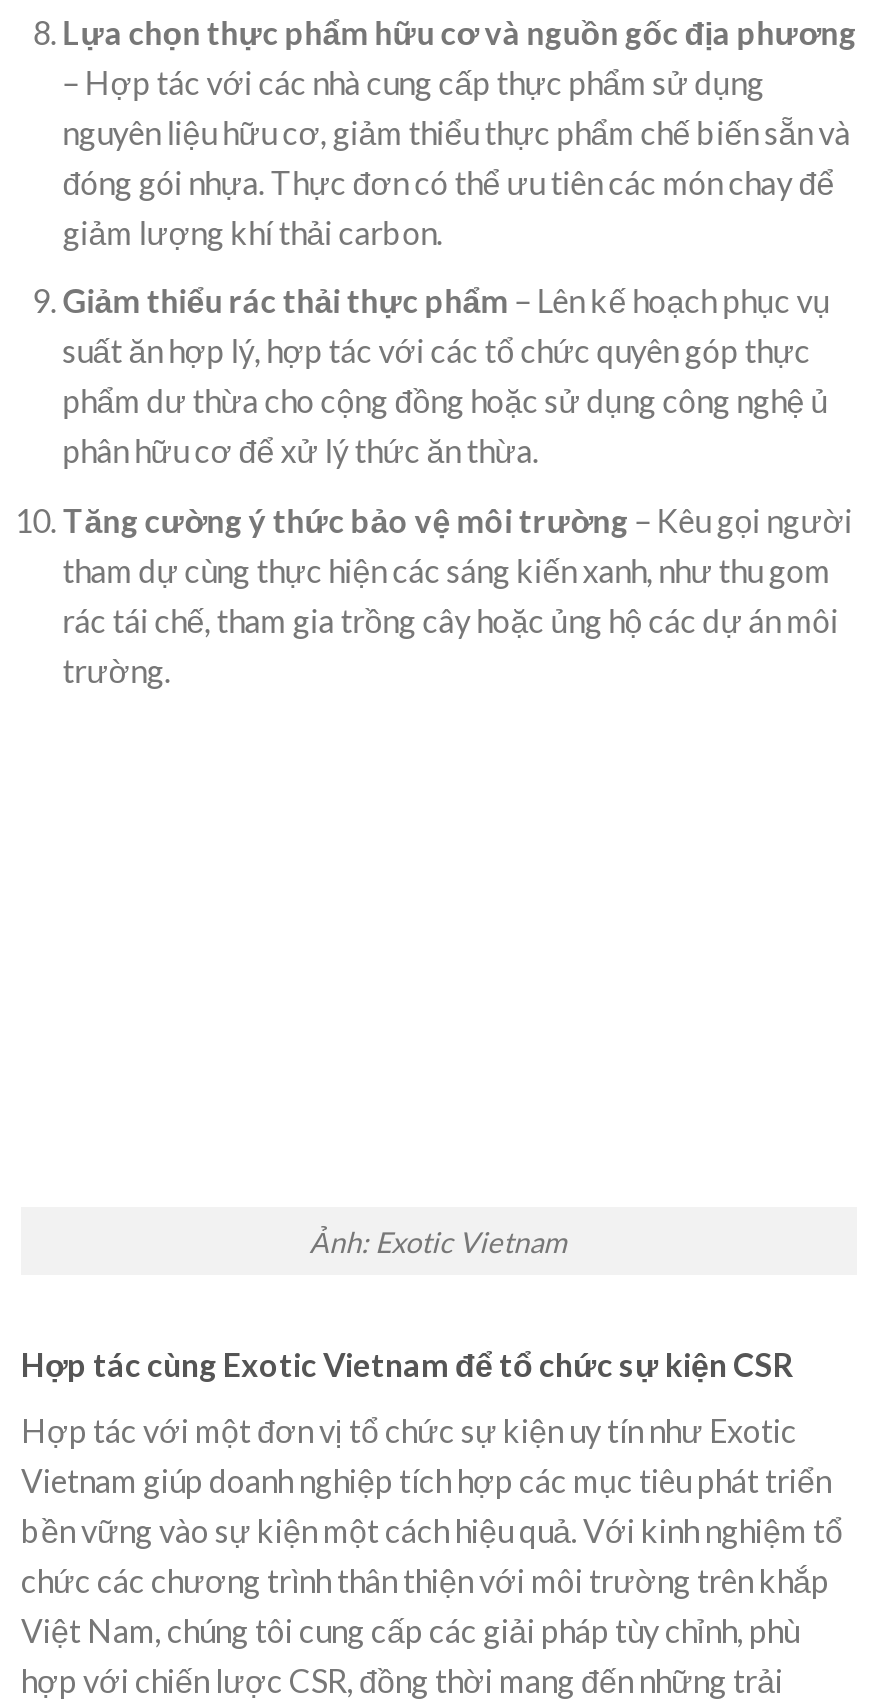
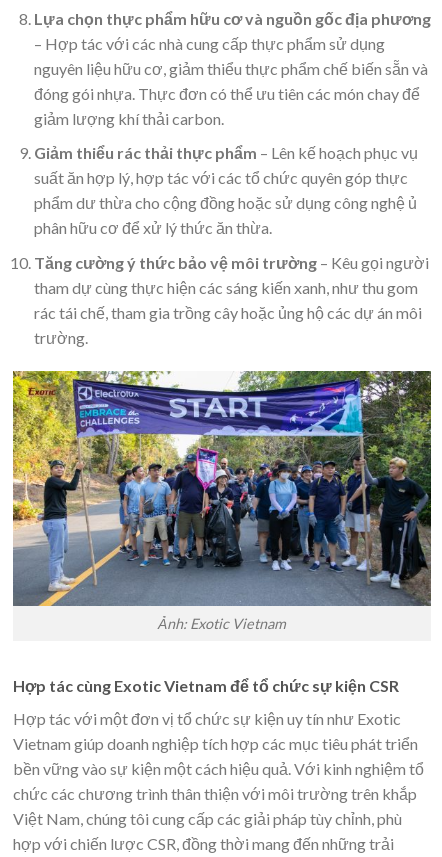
+ [image]
